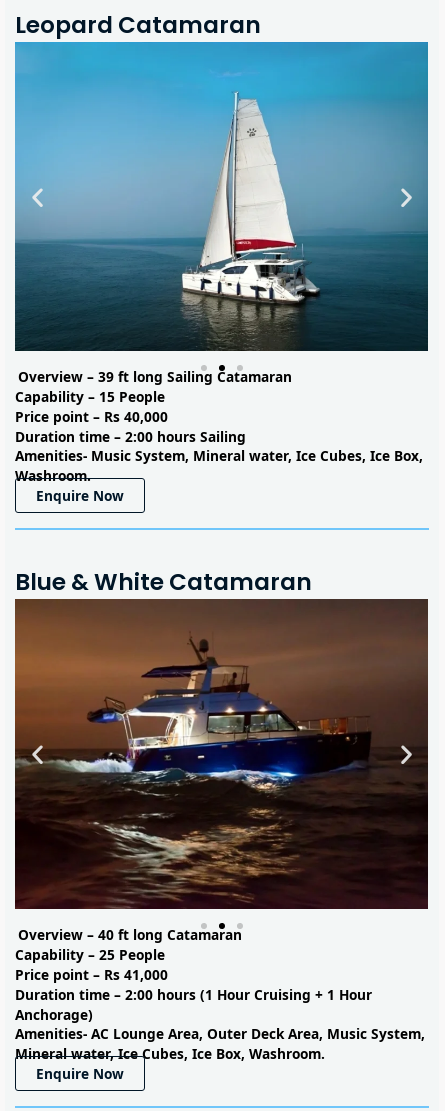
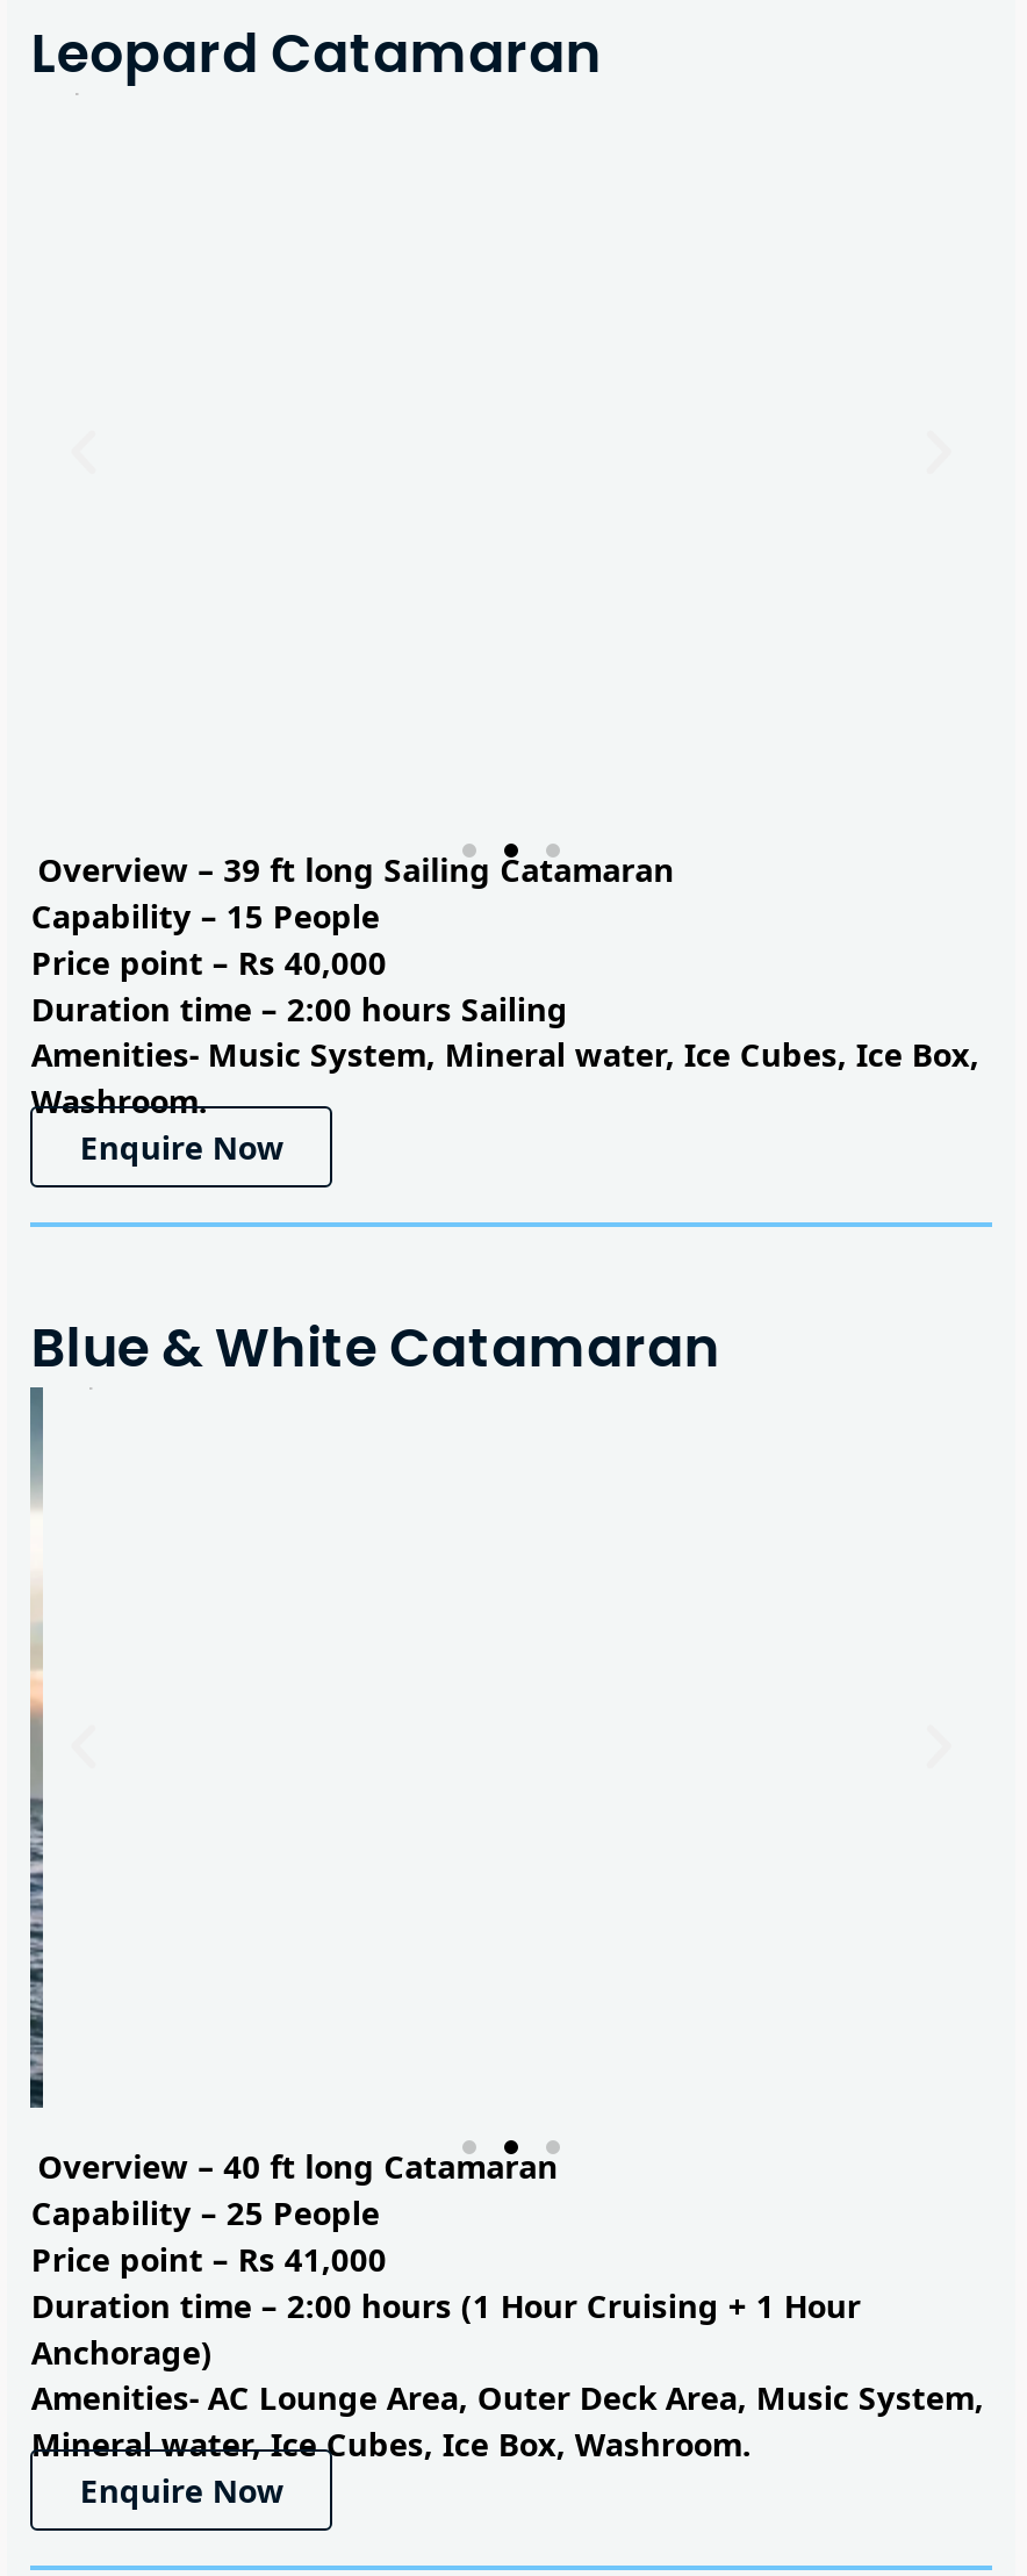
- [image]

- [image]
